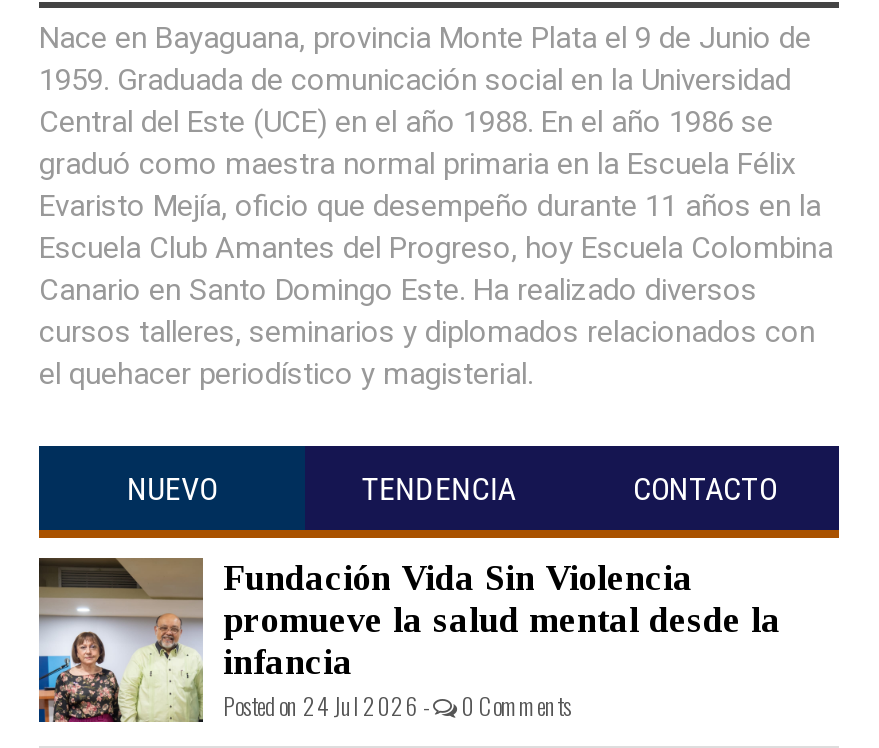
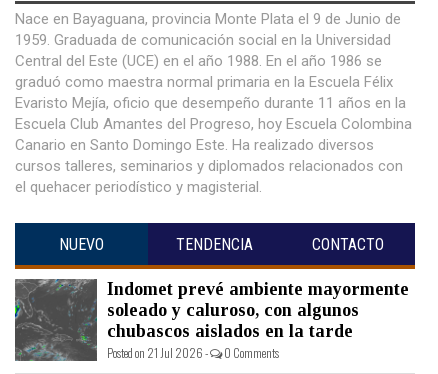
- [image]
- Fundación Vida Sin Violencia
- promueve la salud mental desde la
- infancia
- Posted on 24 Jul 2026 -
+ [image]
+ Indomet prevé ambiente mayormente
+ soleado y caluroso, con algunos
+ chubascos aislados en la tarde
+ Posted on 21 Jul 2026 -
